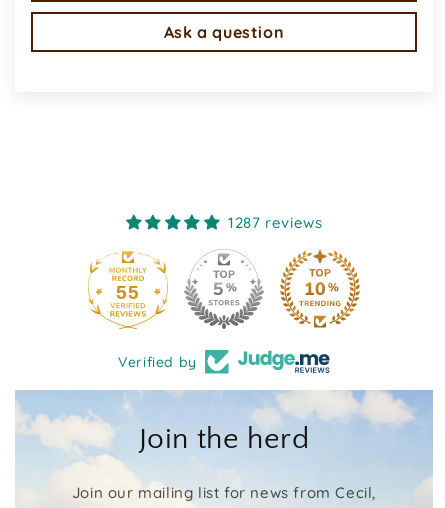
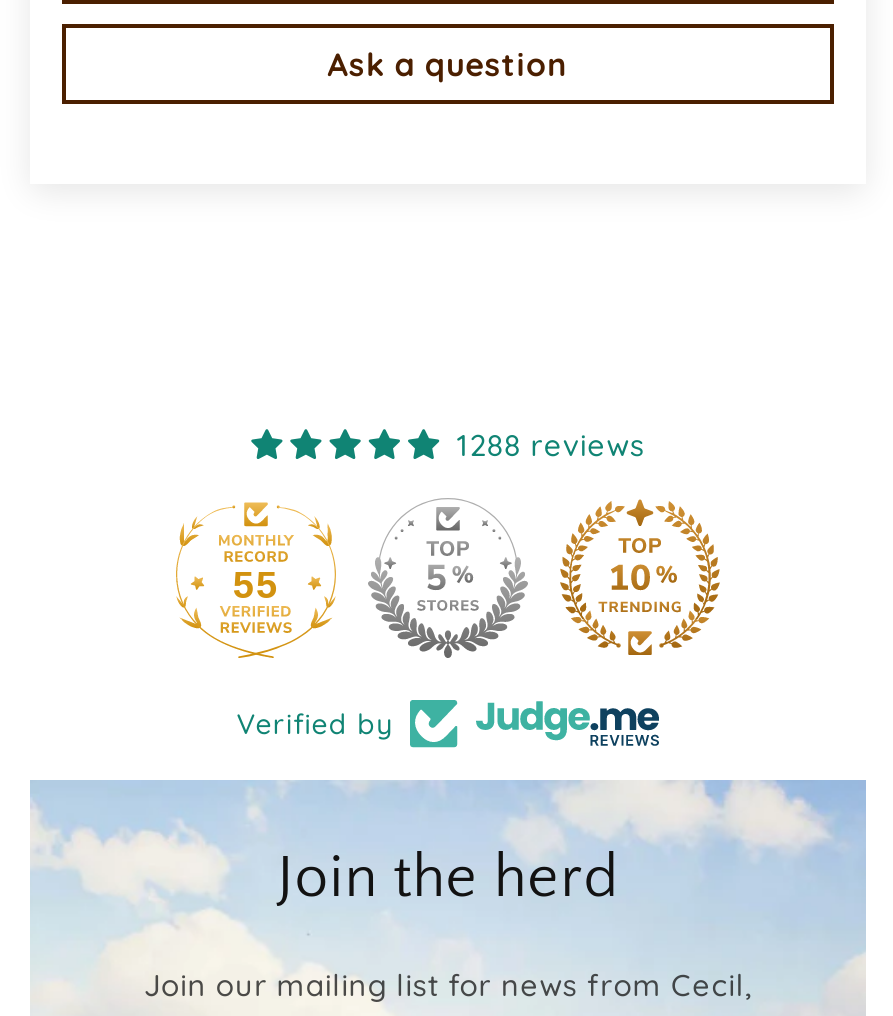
- 1287 reviews
+ 1288 reviews
